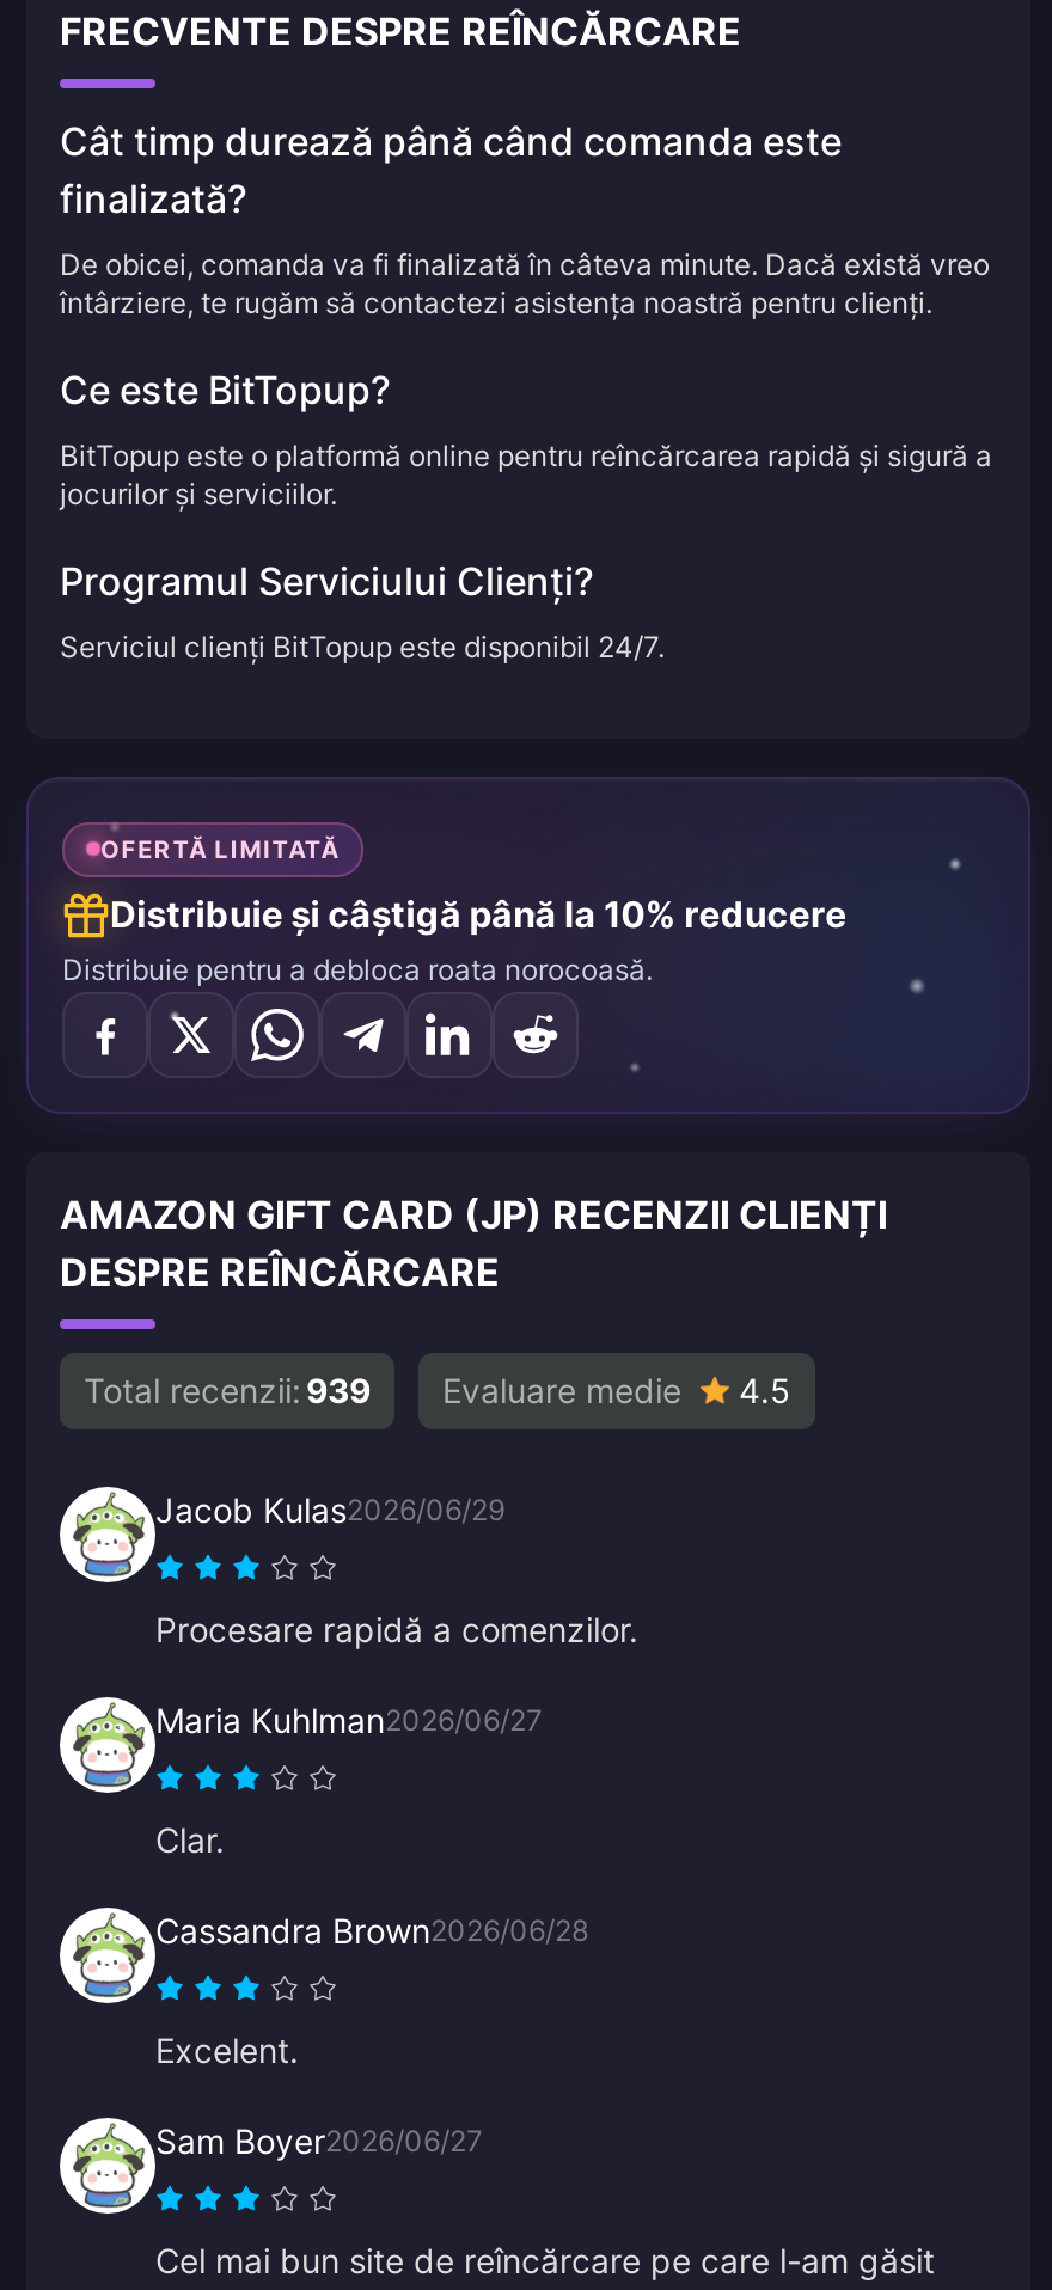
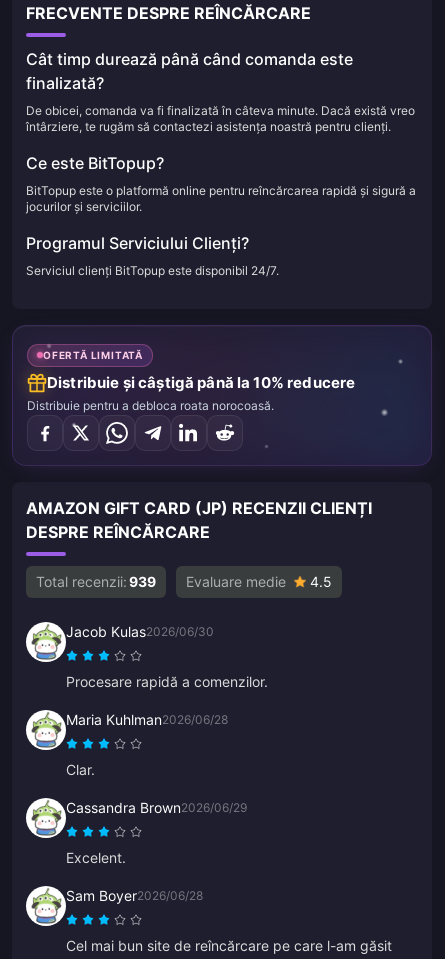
- Jacob Kulas2026/06/29
+ Jacob Kulas2026/06/30

- Maria Kuhlman2026/06/27
+ Maria Kuhlman2026/06/28

- Cassandra Brown2026/06/28
+ Cassandra Brown2026/06/29

- Sam Boyer2026/06/27
+ Sam Boyer2026/06/28
